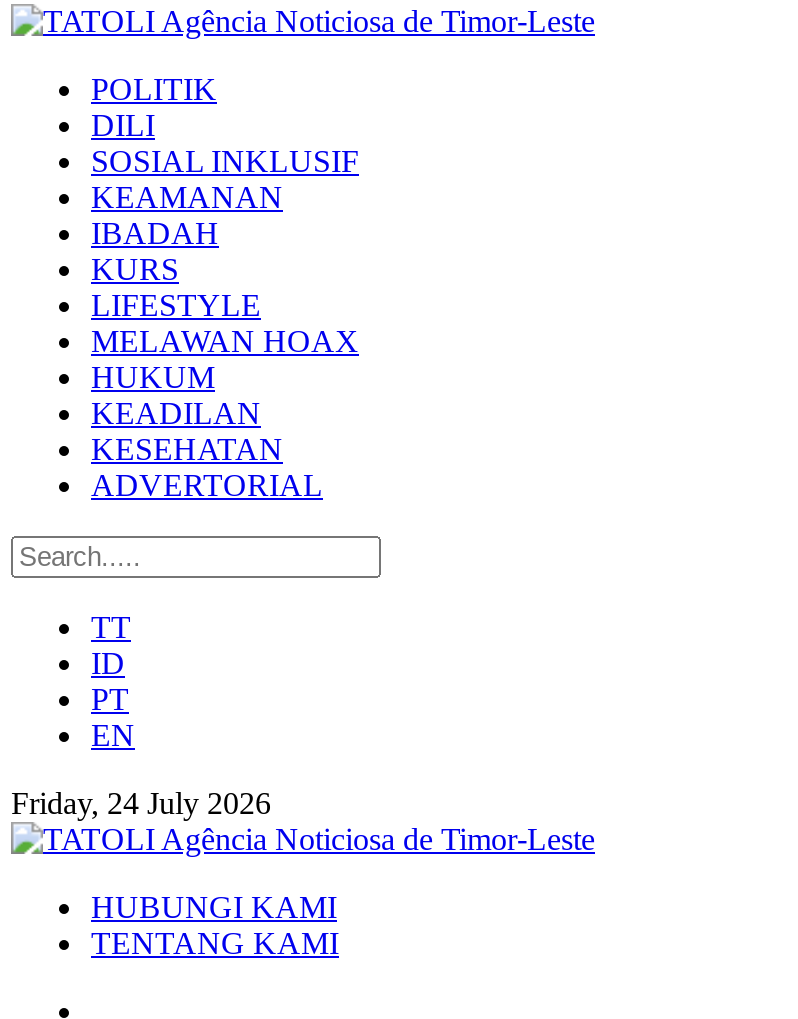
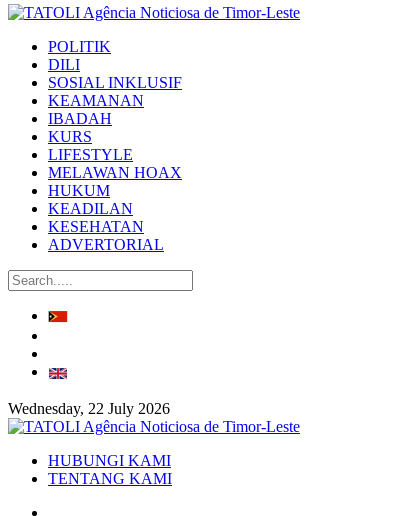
- TT
- ID
- PT
- EN
- Friday, 24 July 2026
+ Wednesday, 22 July 2026
